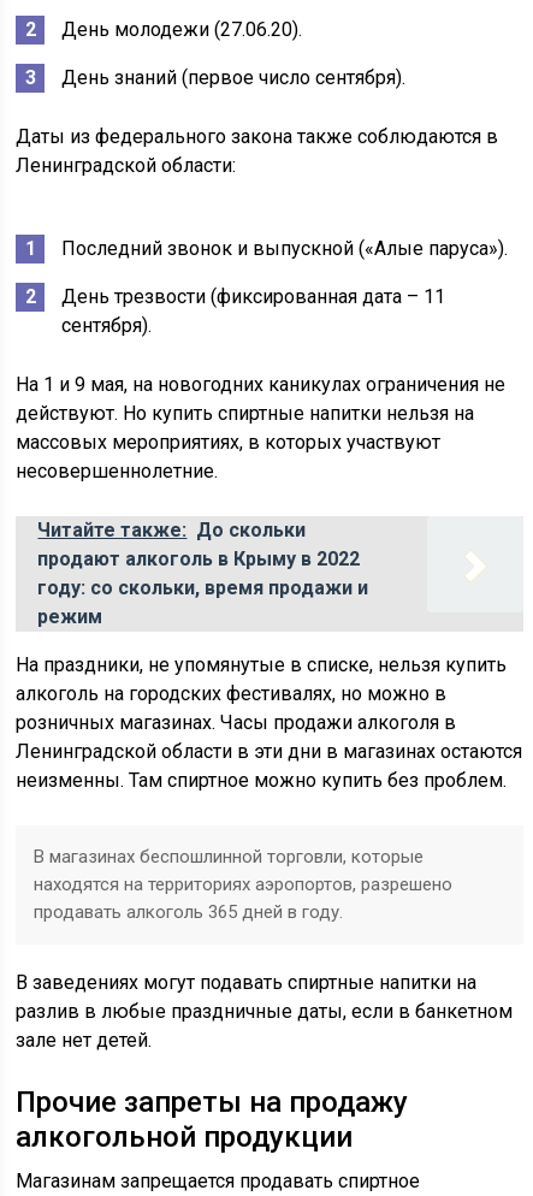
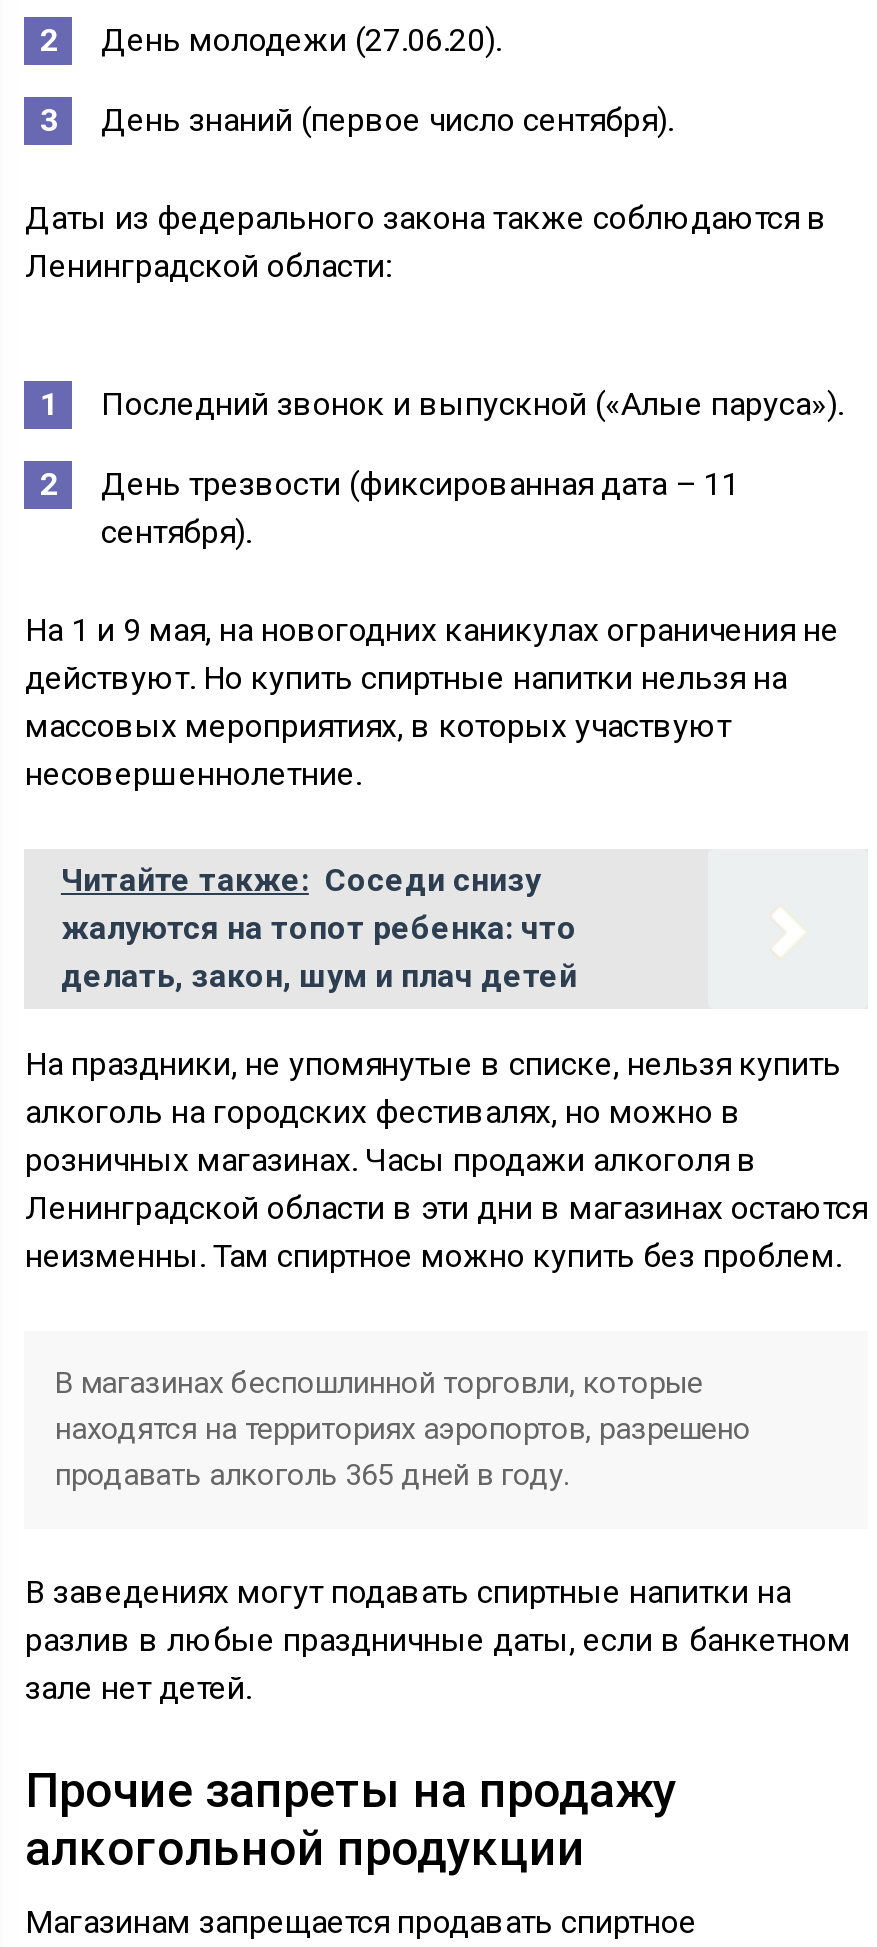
- Читайте также: До скольки
- продают алкоголь в Крыму в 2022
- году: со скольки, время продажи и
- режим
+ Читайте также: Соседи снизу
+ жалуются на топот ребенка: что
+ делать, закон, шум и плач детей
